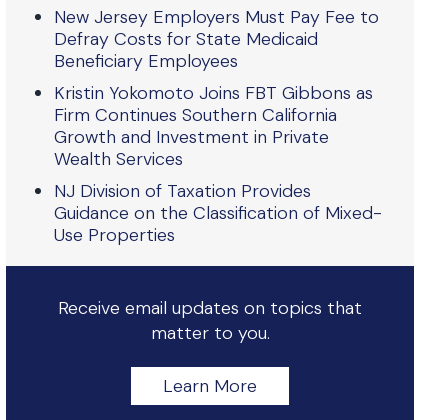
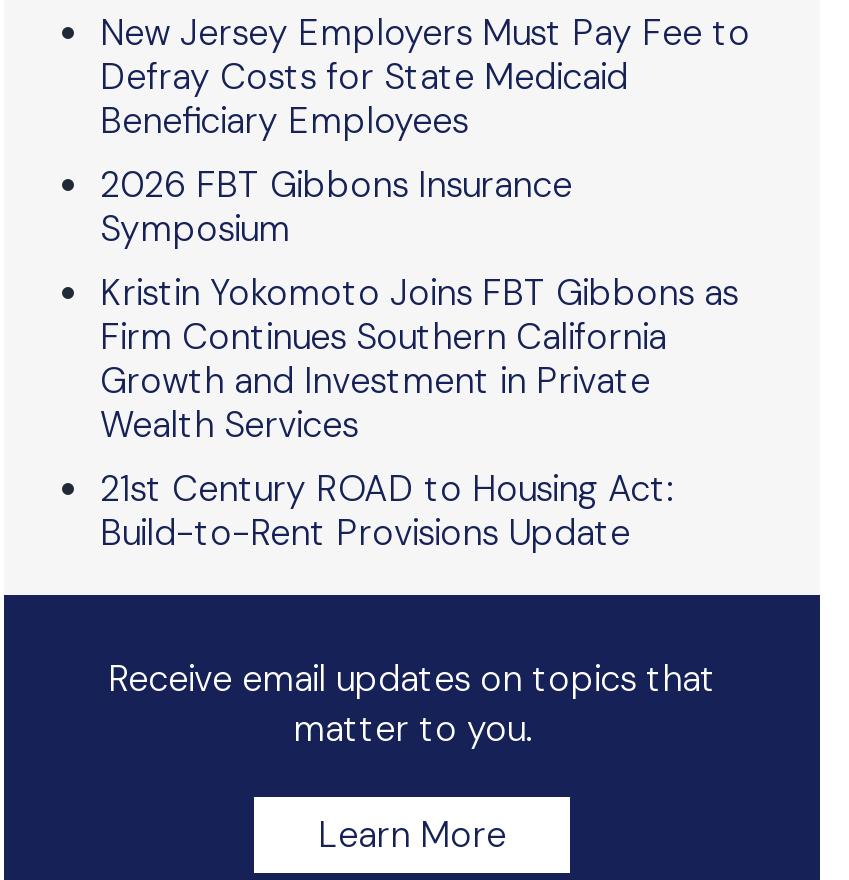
+ 2026 FBT Gibbons Insurance
+ Symposium

moved down: Kristin Yokomoto Joins FBT Gibbons as | Firm Continues Southern California | Growth and Investment in Private | Wealth Services

- NJ Division of Taxation Provides
- Guidance on the Classification of Mixed-
- Use Properties
+ 21st Century ROAD to Housing Act:
+ Build-to-Rent Provisions Update
